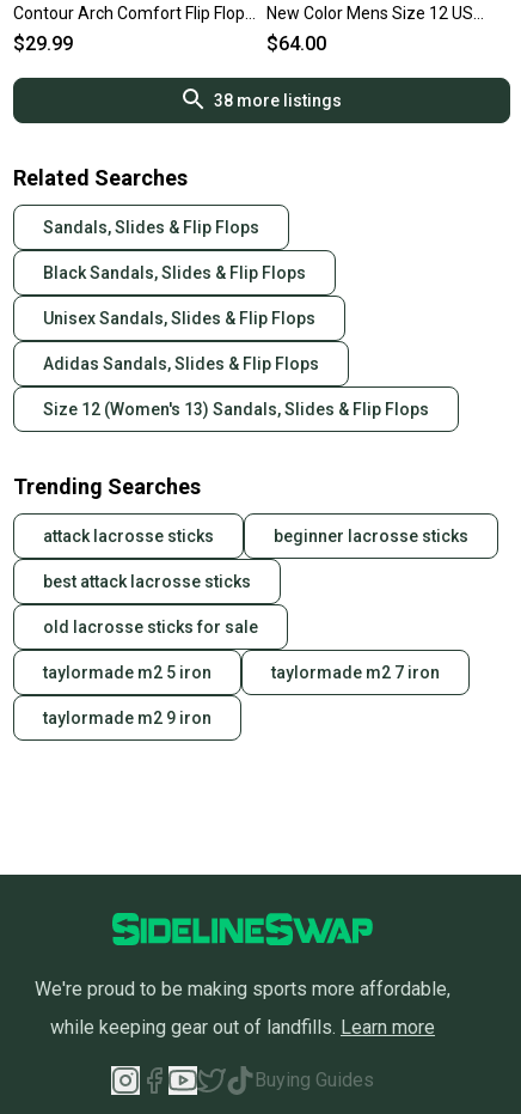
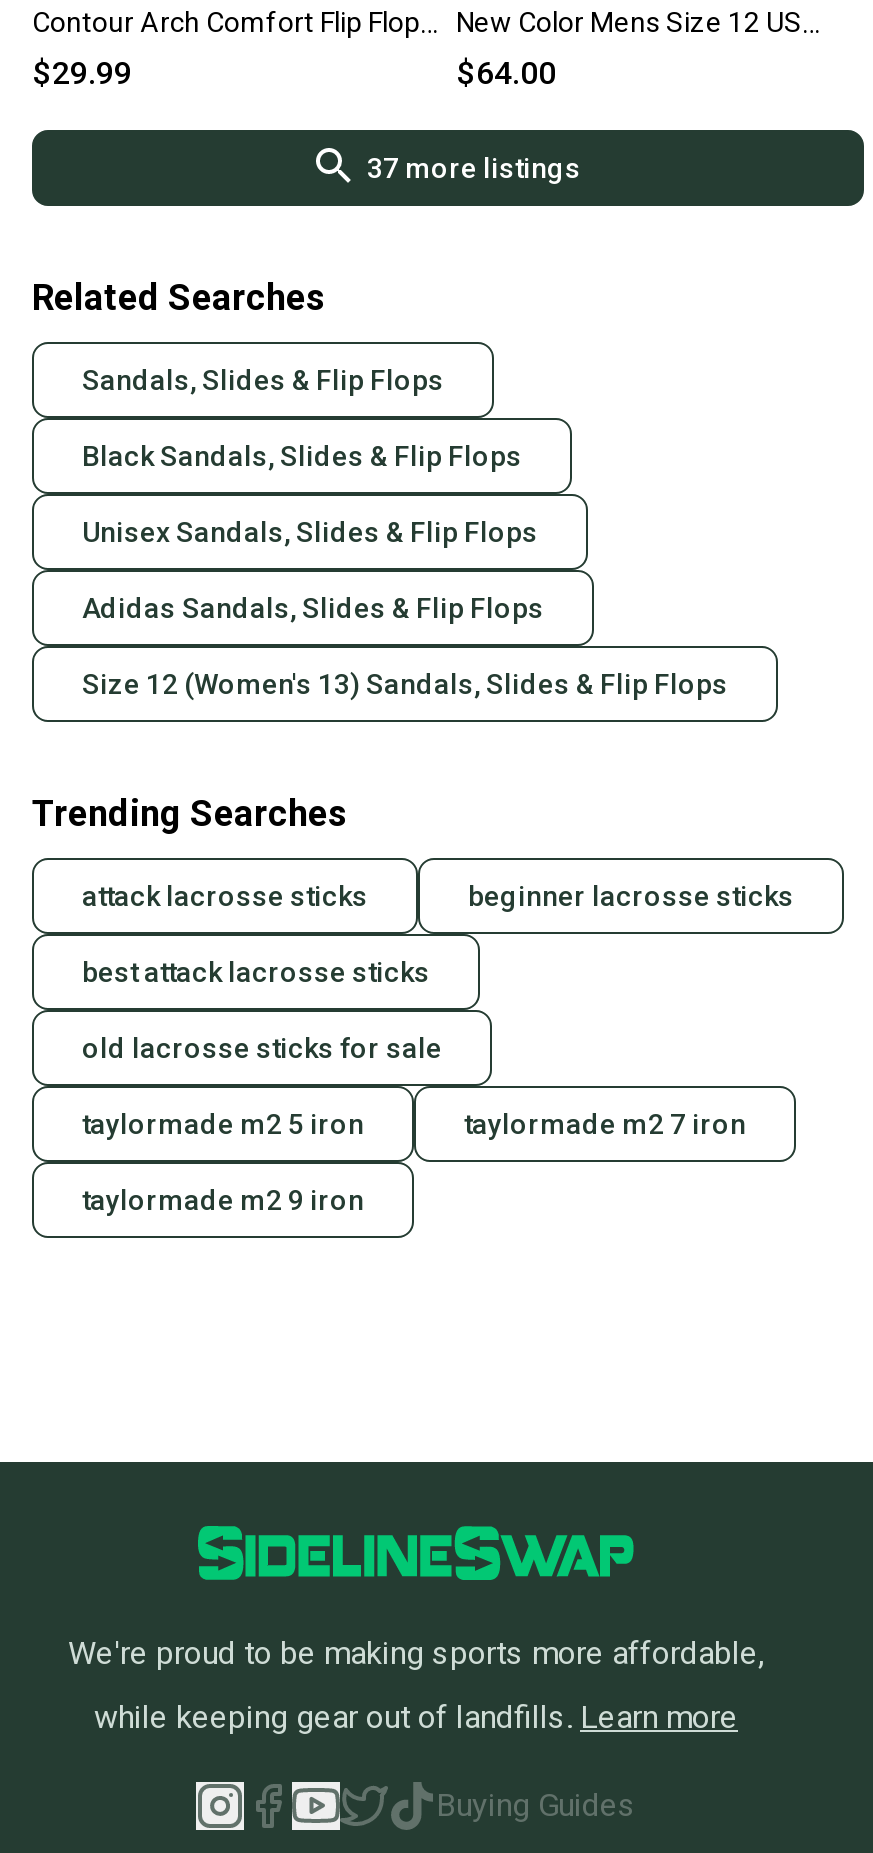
- 38 more listings
+ 37 more listings
